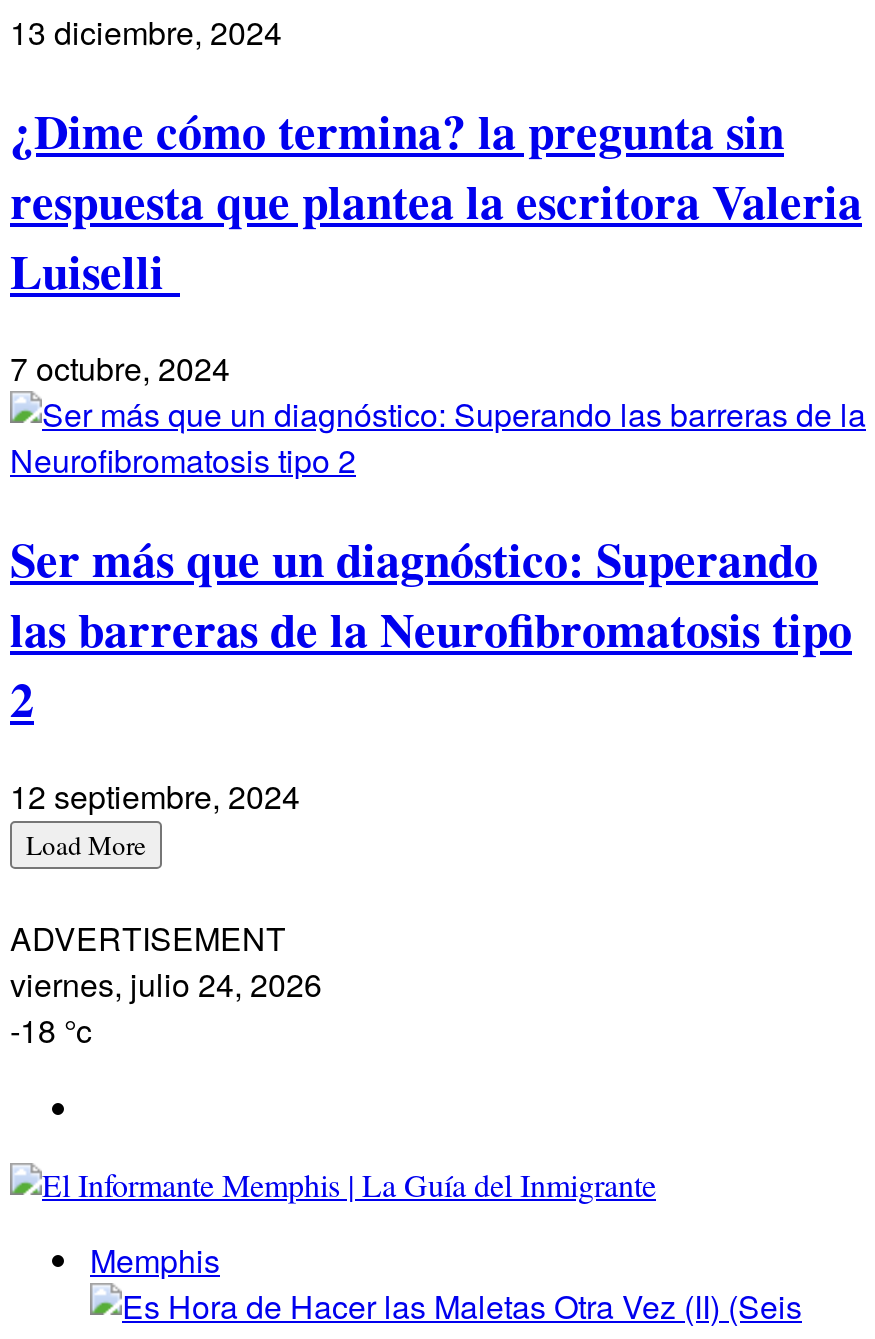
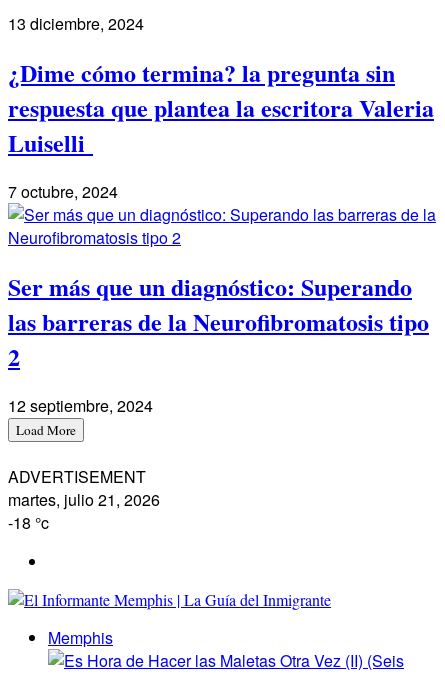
- viernes, julio 24, 2026
+ martes, julio 21, 2026
